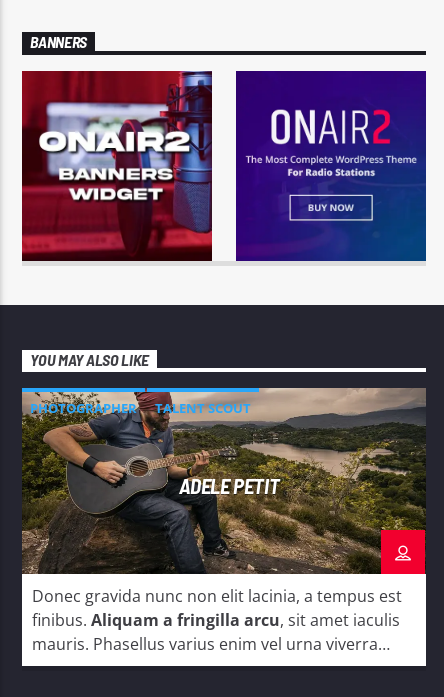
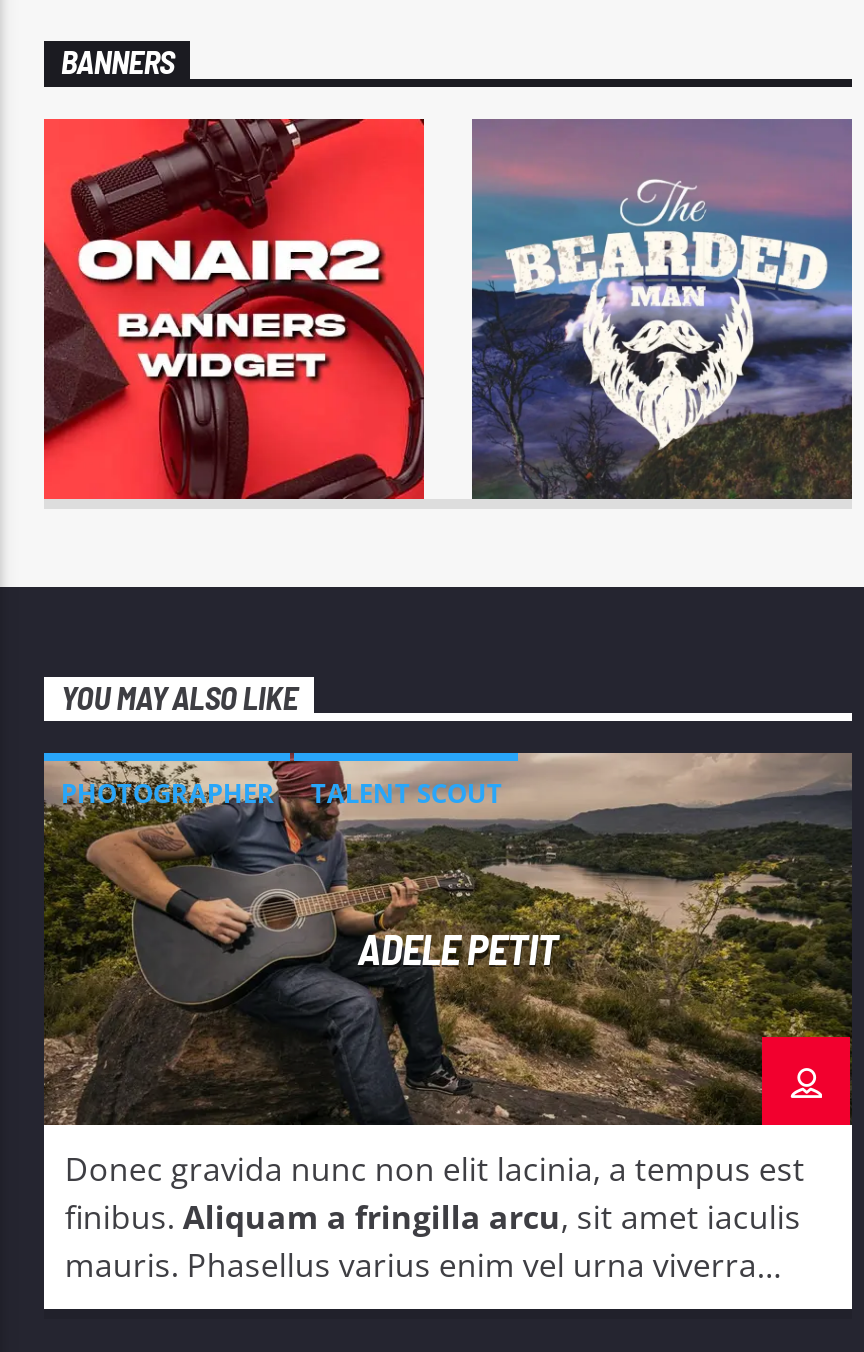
- [image]
+ [image]

- [image]
+ [image]
